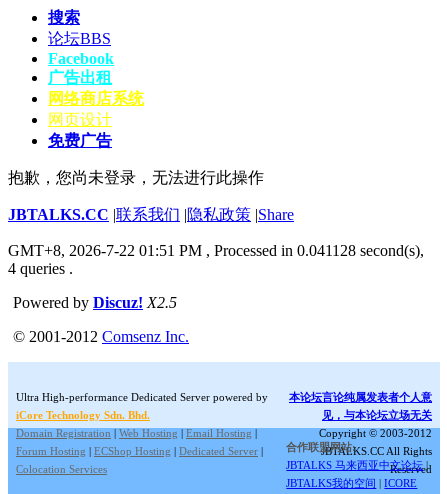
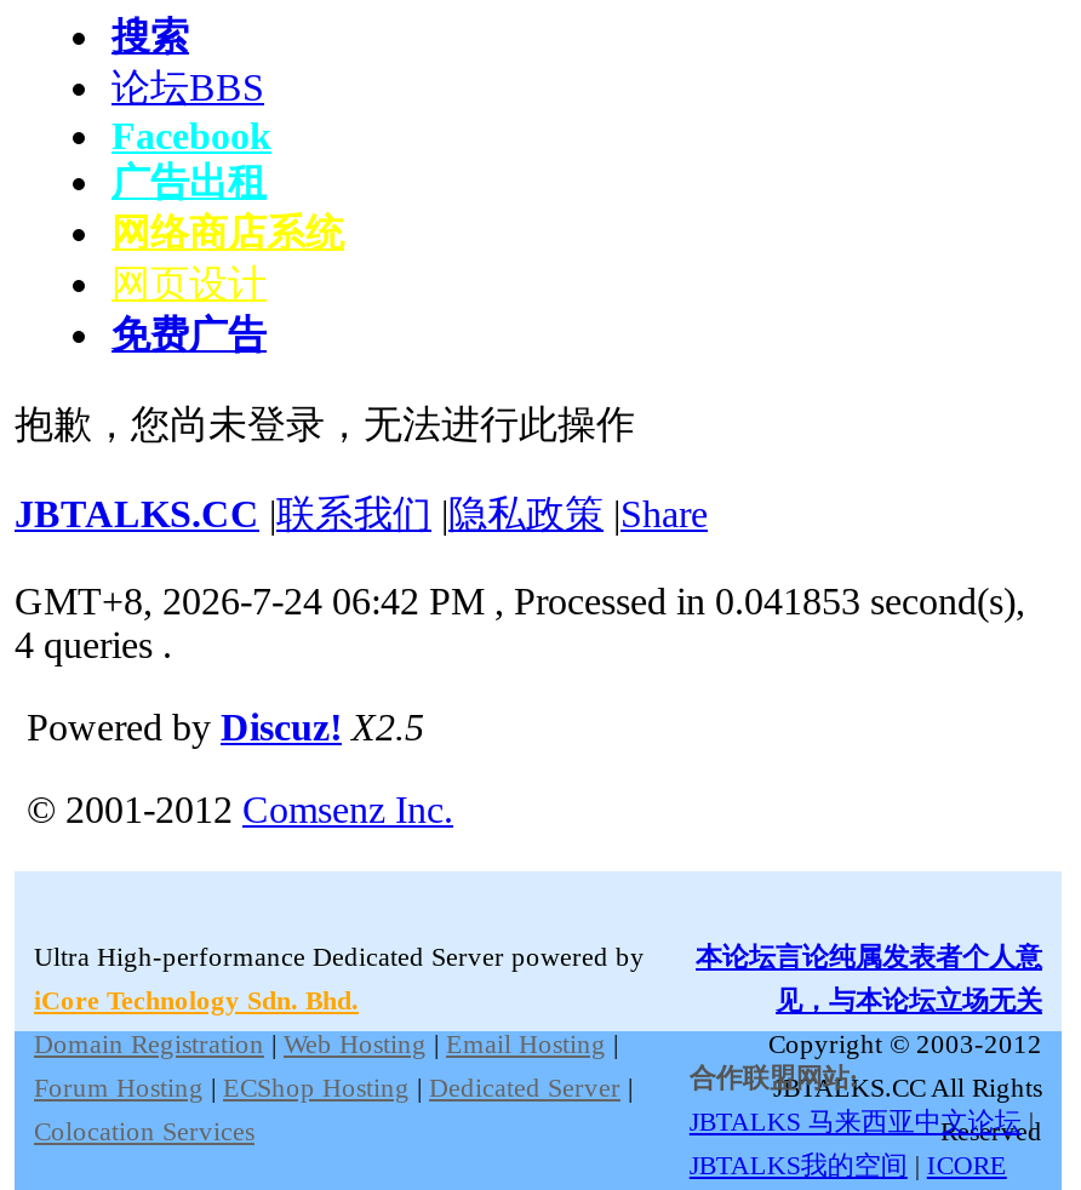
- GMT+8, 2026-7-22 01:51 PM, Processed in 0.041128 second(s),
+ GMT+8, 2026-7-24 06:42 PM, Processed in 0.041853 second(s),
